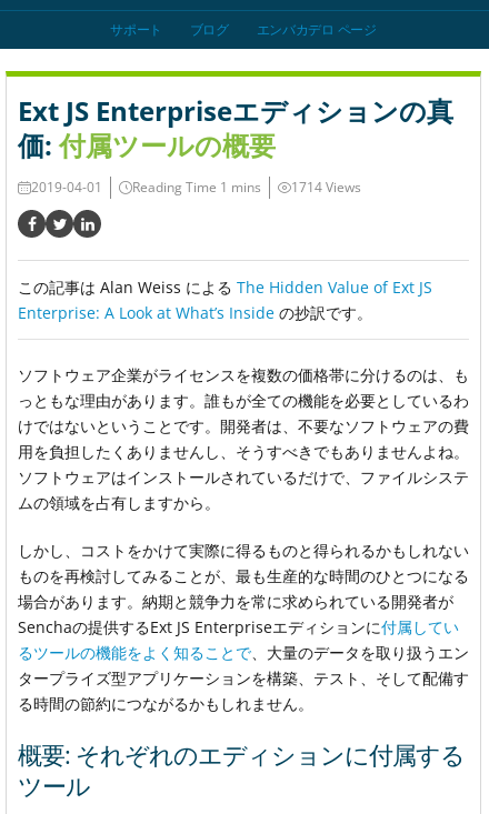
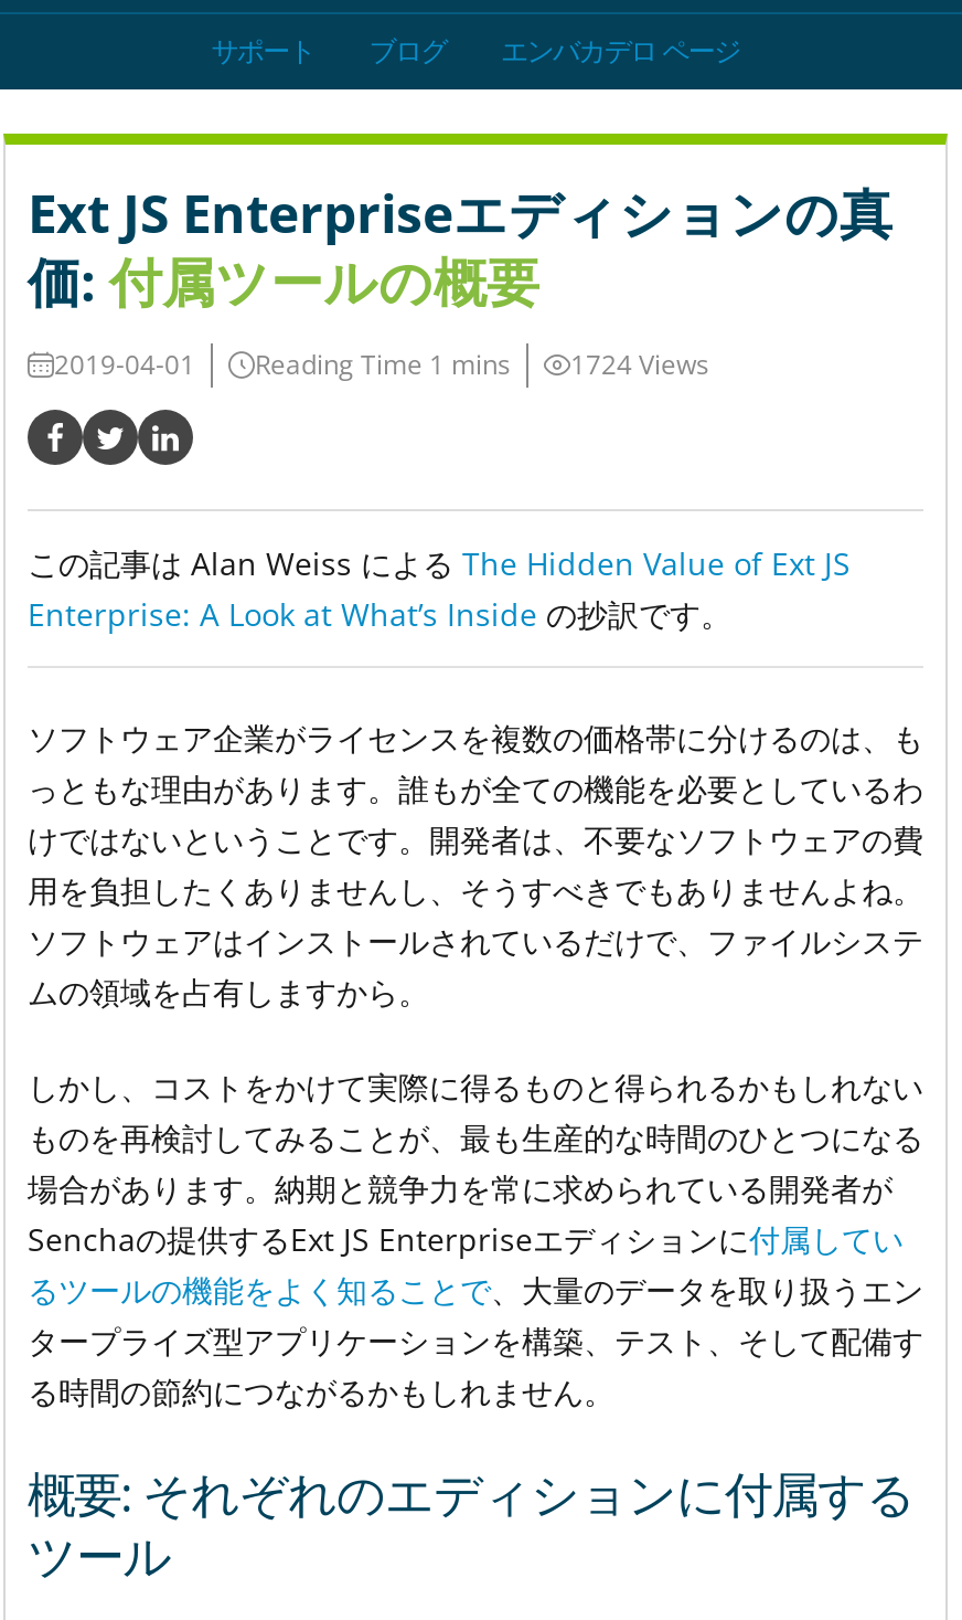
- 1714 Views
+ 1724 Views
